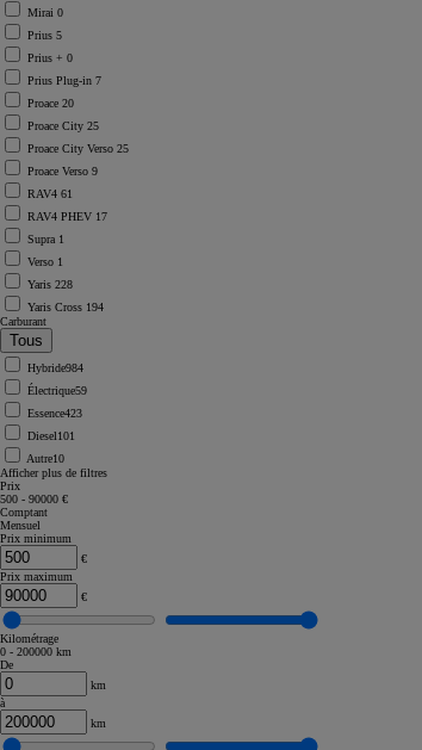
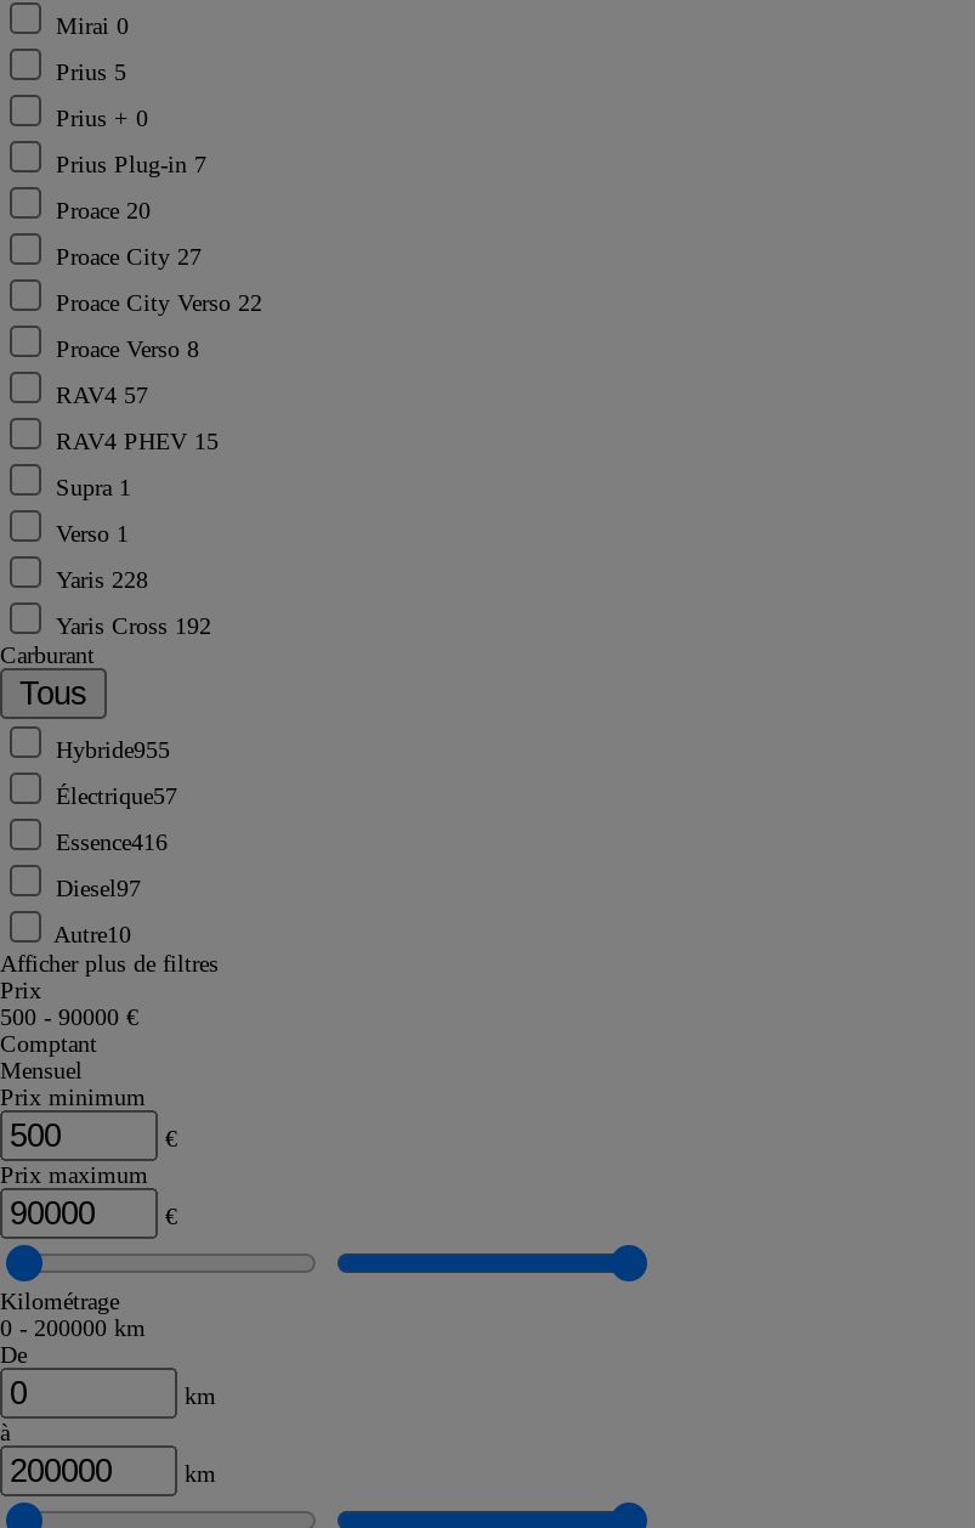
- Proace City 25
+ Proace City 27

- Proace City Verso 25
+ Proace City Verso 22

- Proace Verso 9
+ Proace Verso 8

- RAV4 61
+ RAV4 57

- RAV4 PHEV 17
+ RAV4 PHEV 15

- Yaris Cross 194
+ Yaris Cross 192

- Hybride984
+ Hybride955

- Électrique59
+ Électrique57

- Essence423
+ Essence416

- Diesel101
+ Diesel97
